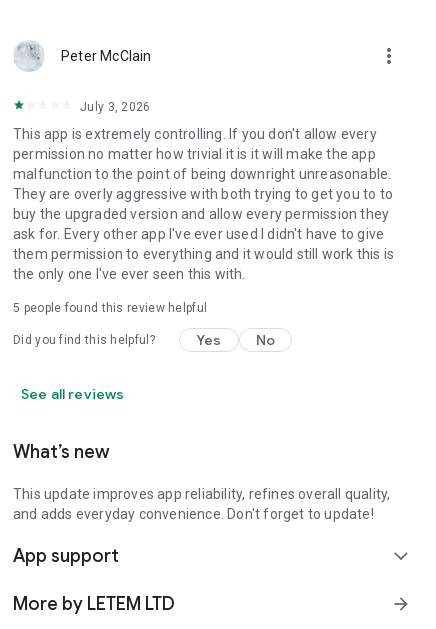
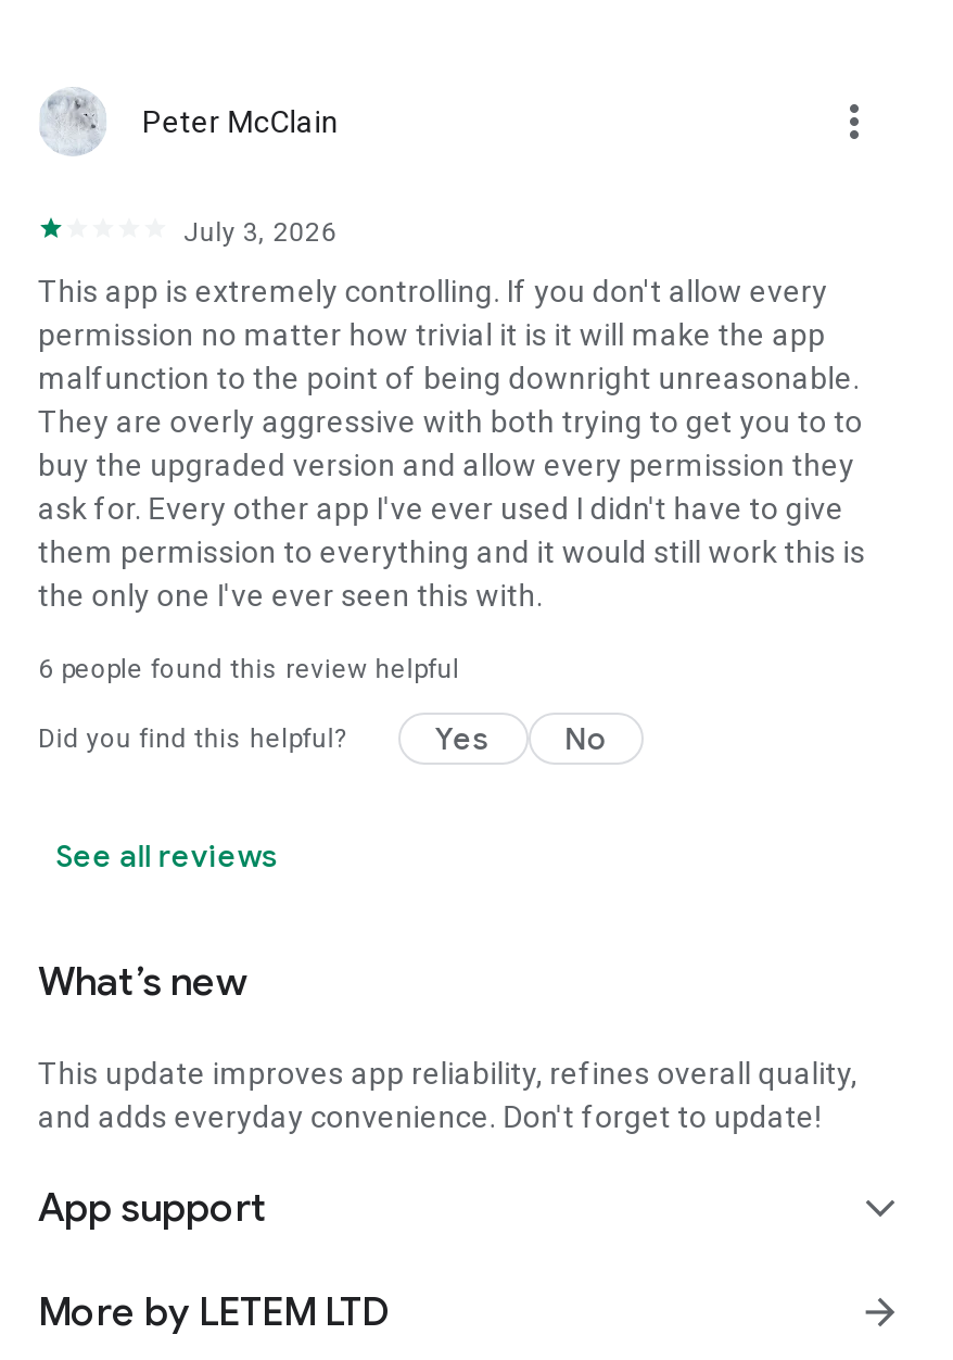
- 5 people found this review helpful
+ 6 people found this review helpful
